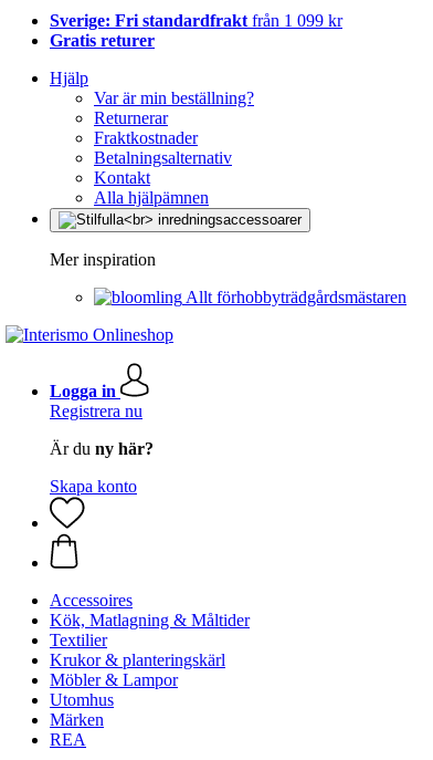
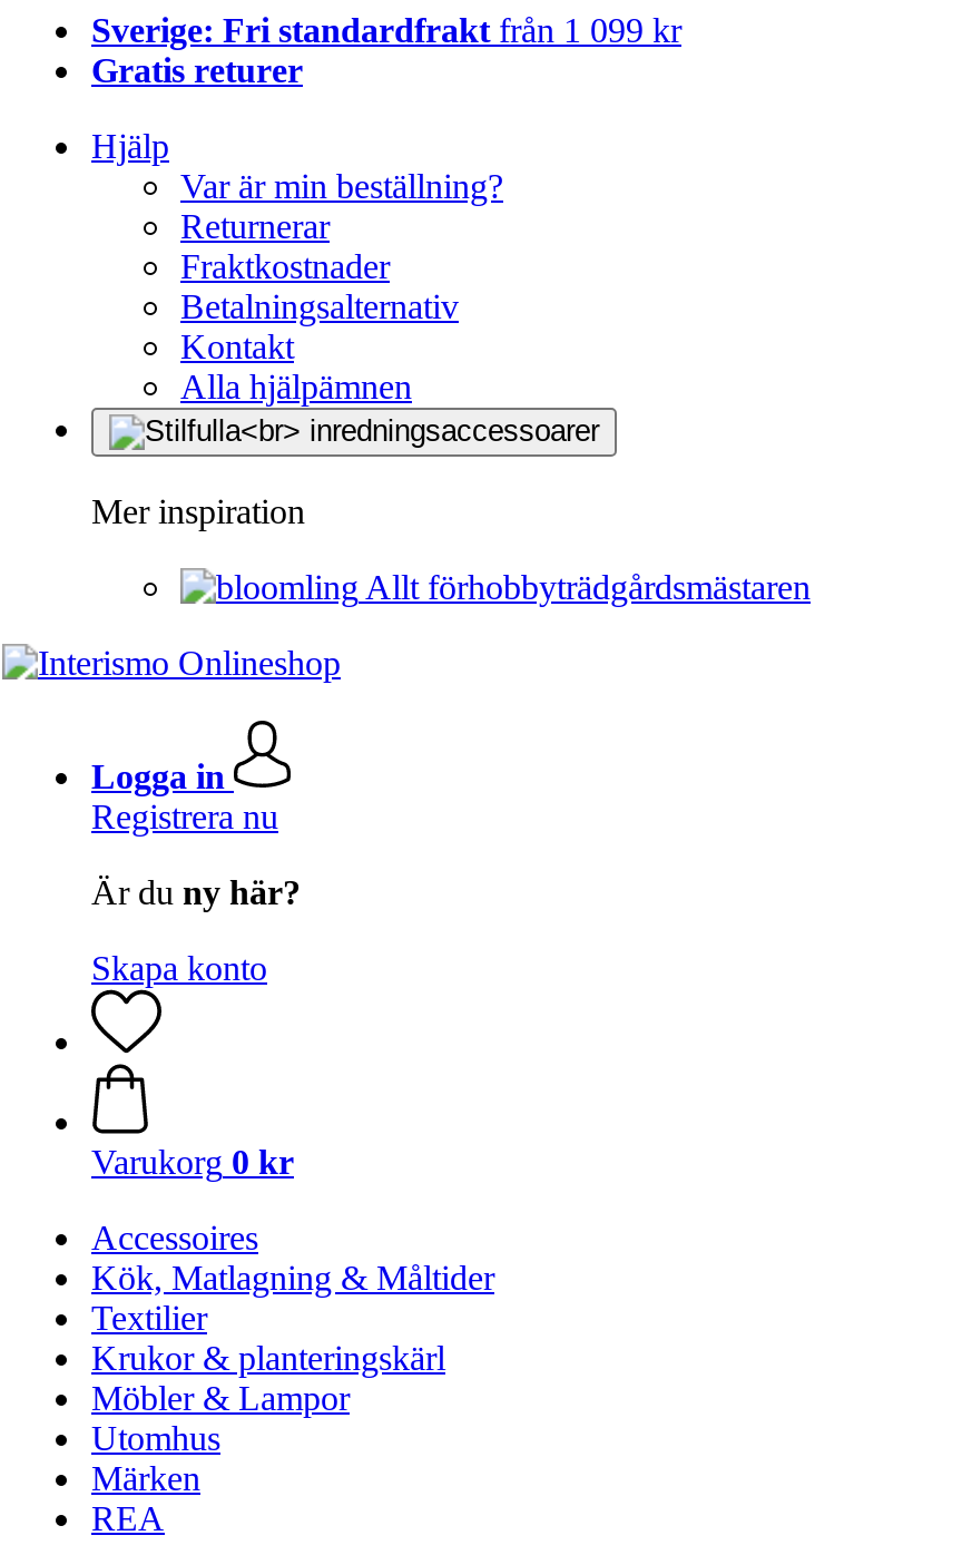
+ Varukorg 0 kr
